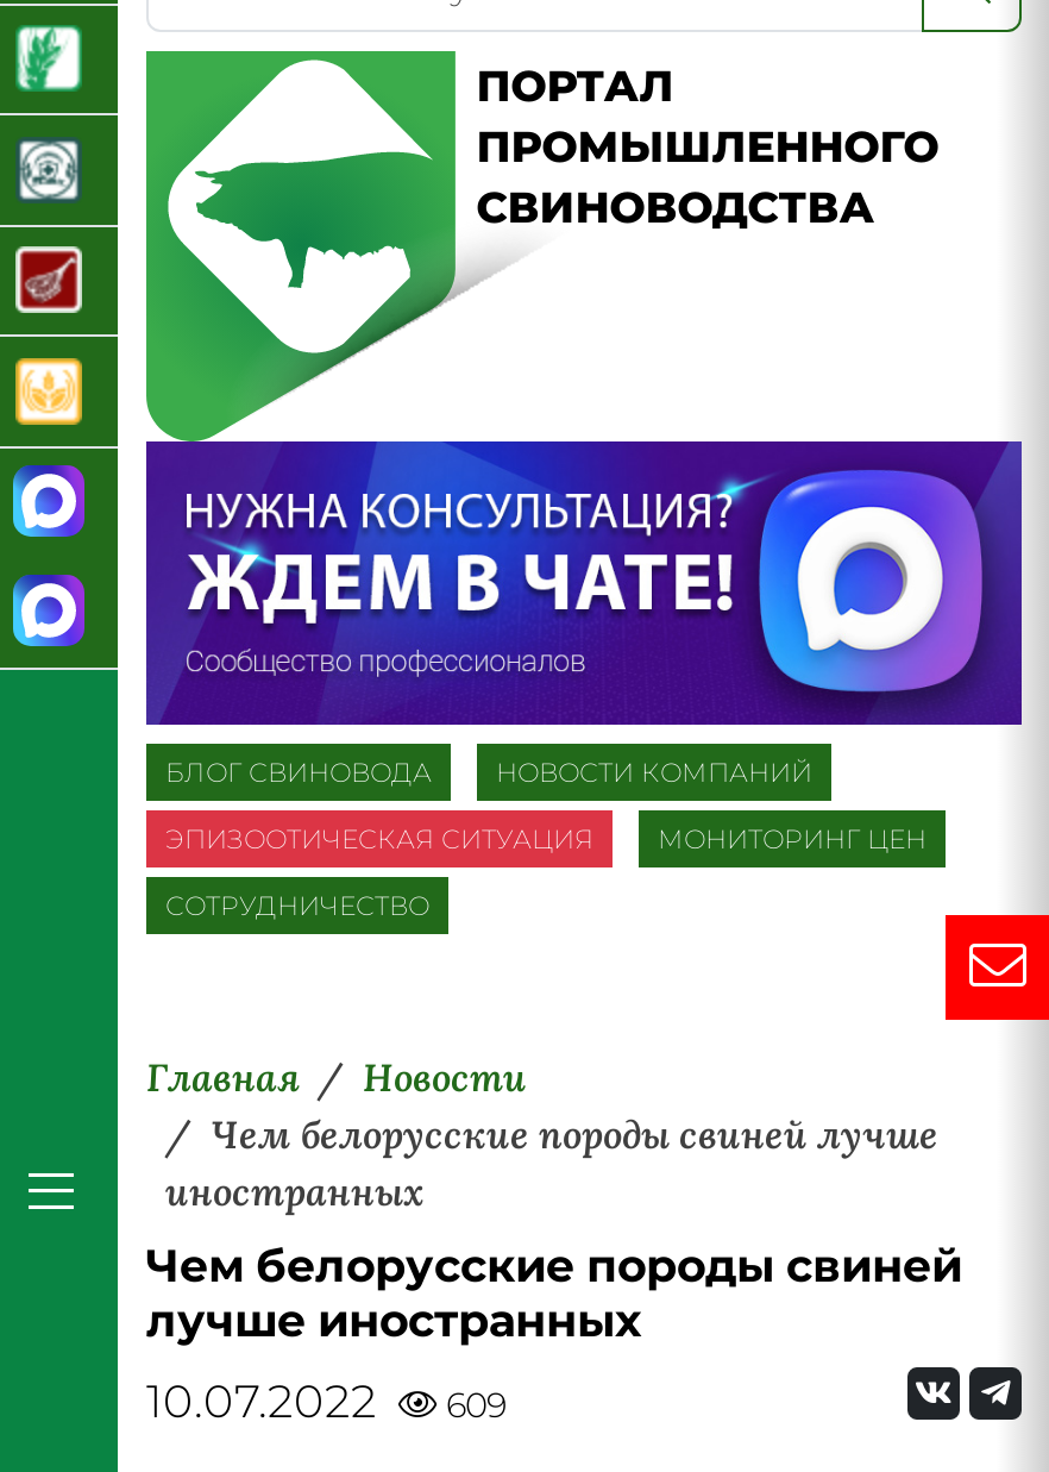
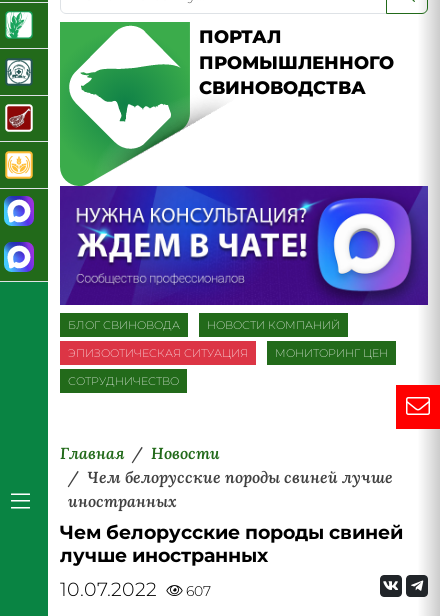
- 10.07.2022 609
+ 10.07.2022 607
